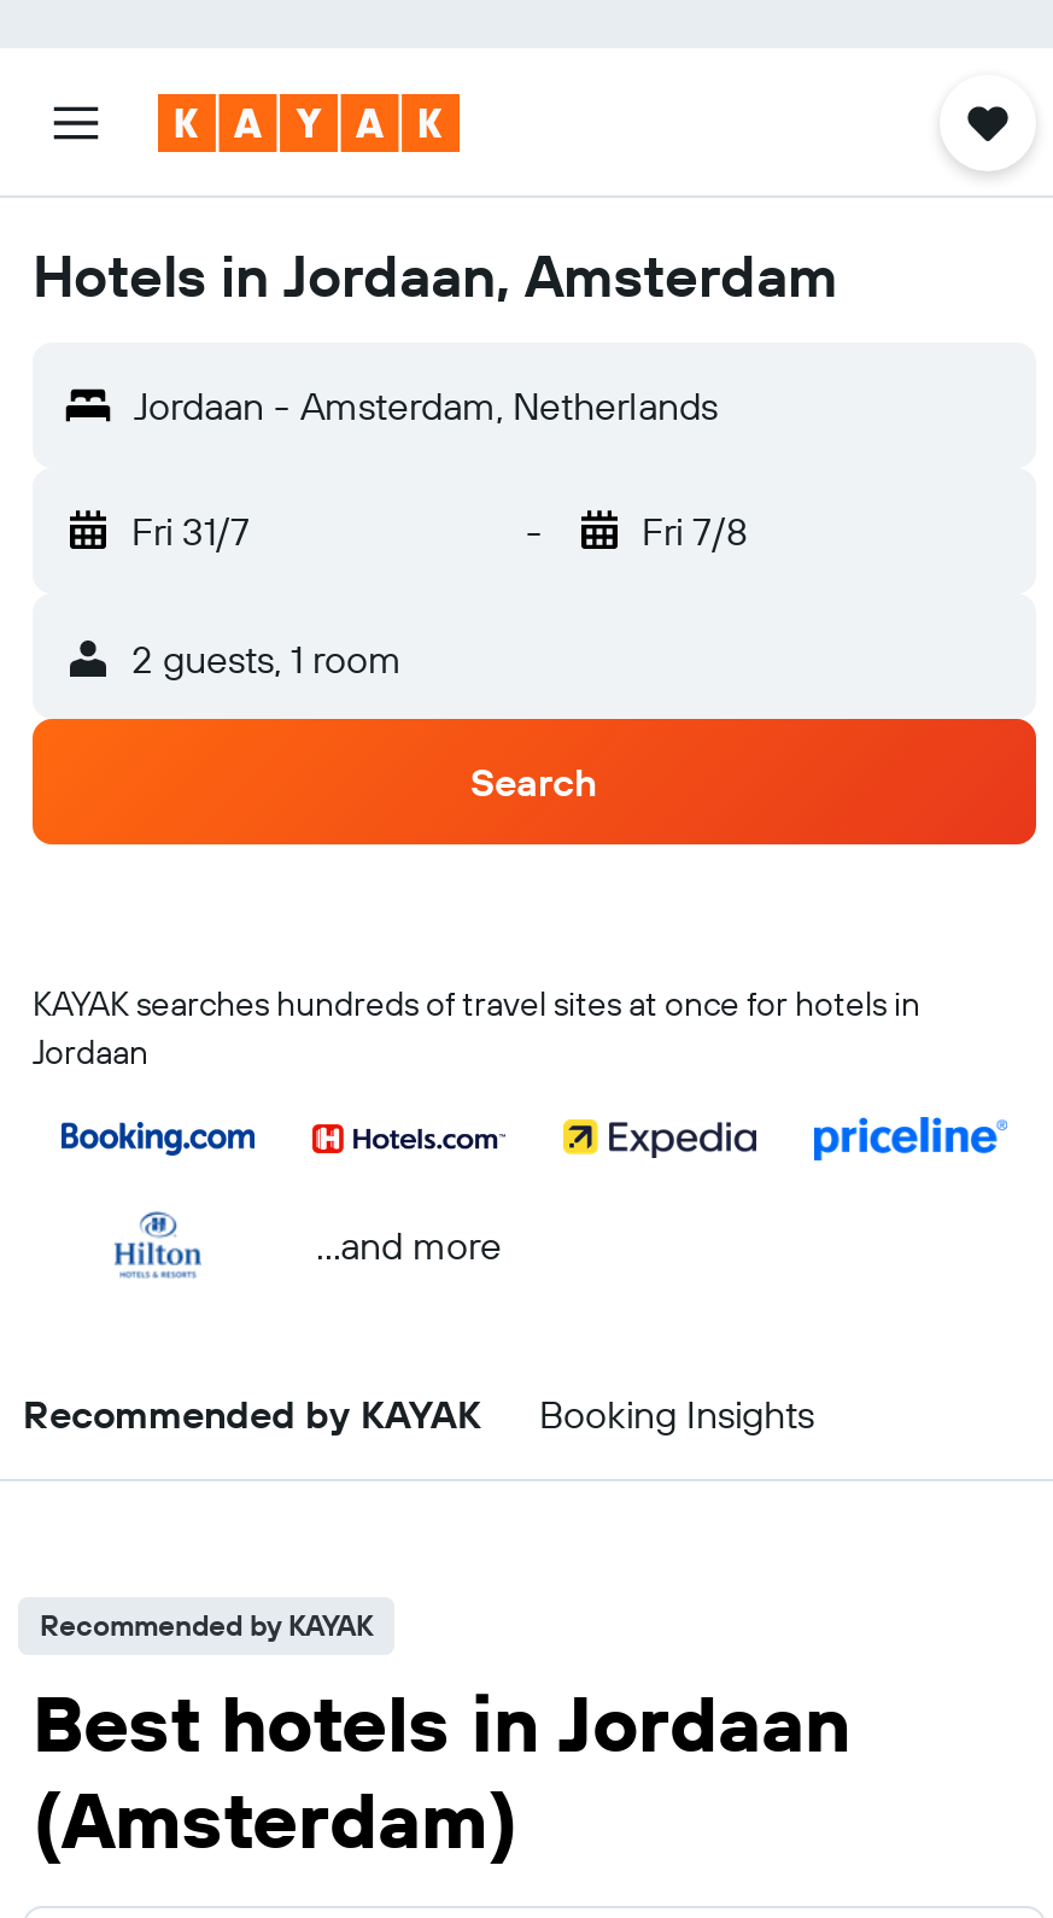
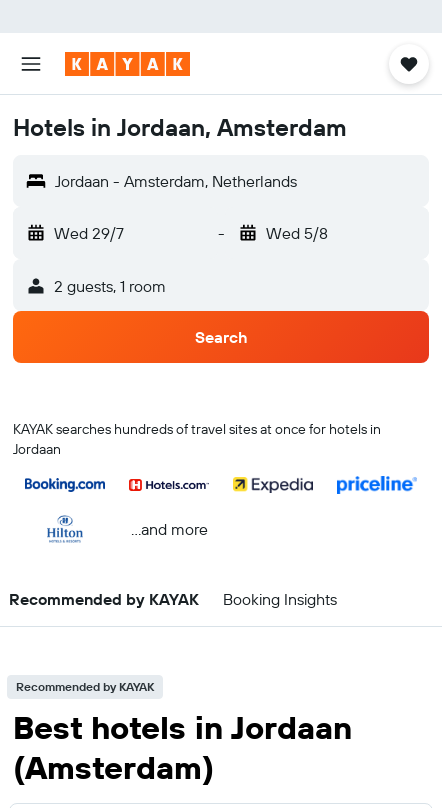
- Fri 31/7
+ Wed 29/7

- Fri 7/8
+ Wed 5/8
